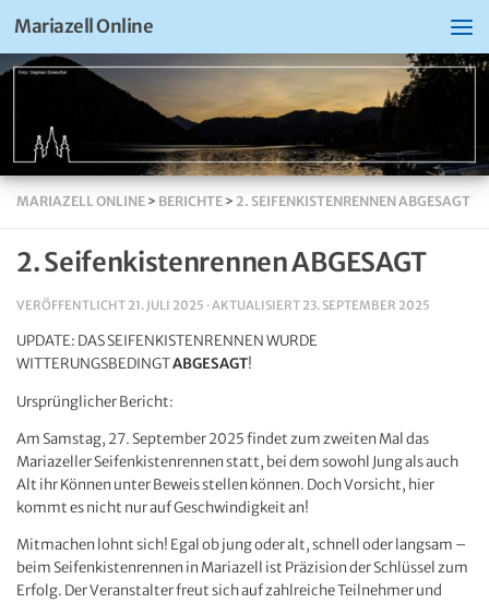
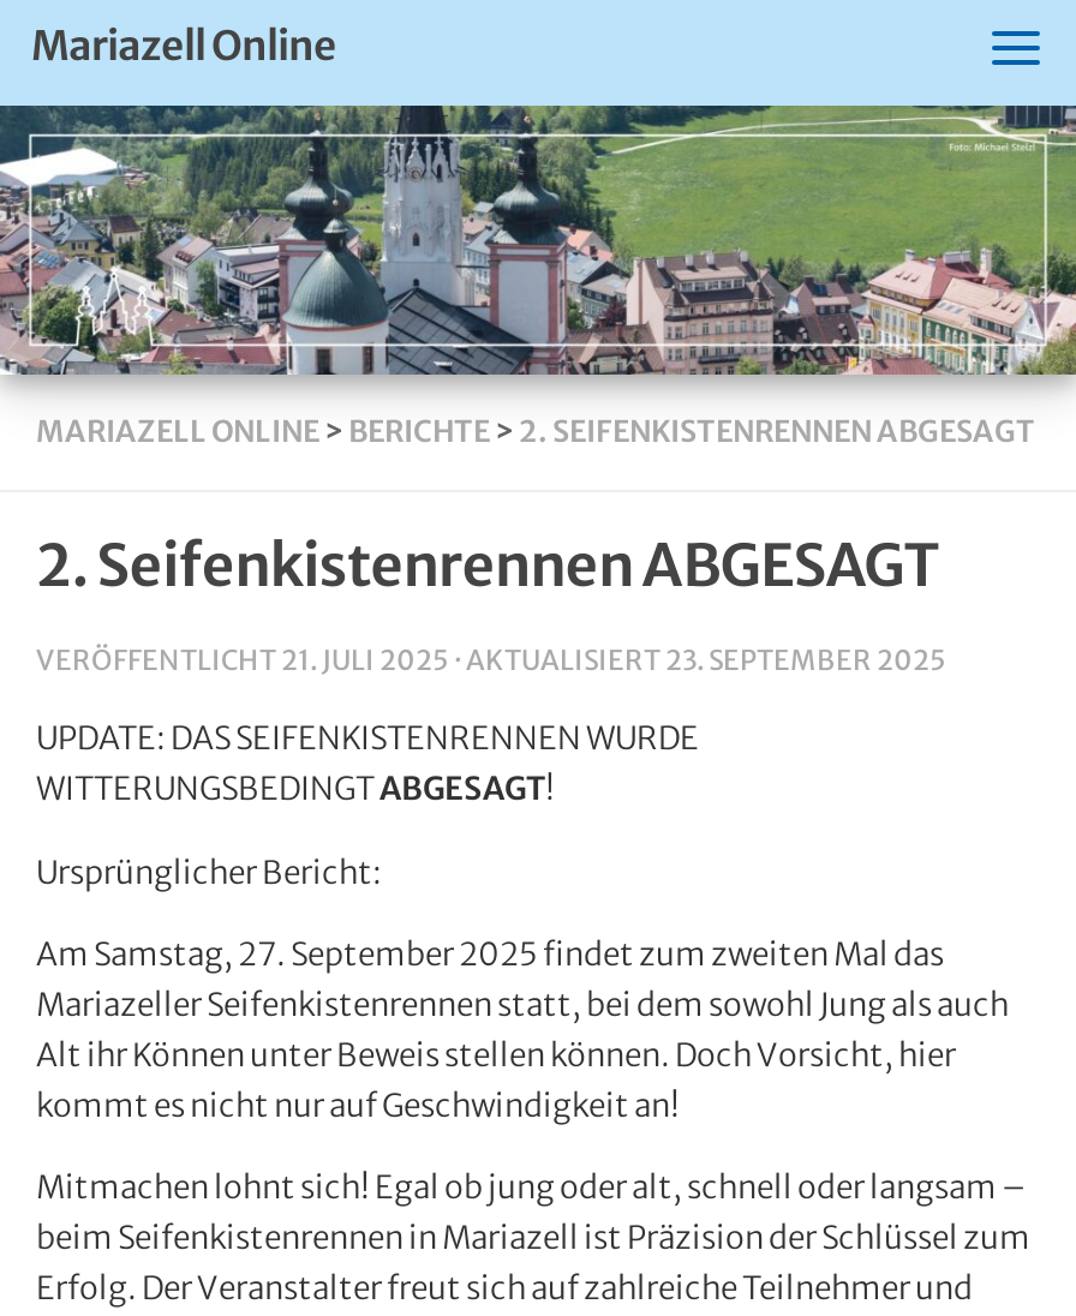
- [image]
+ [image]
